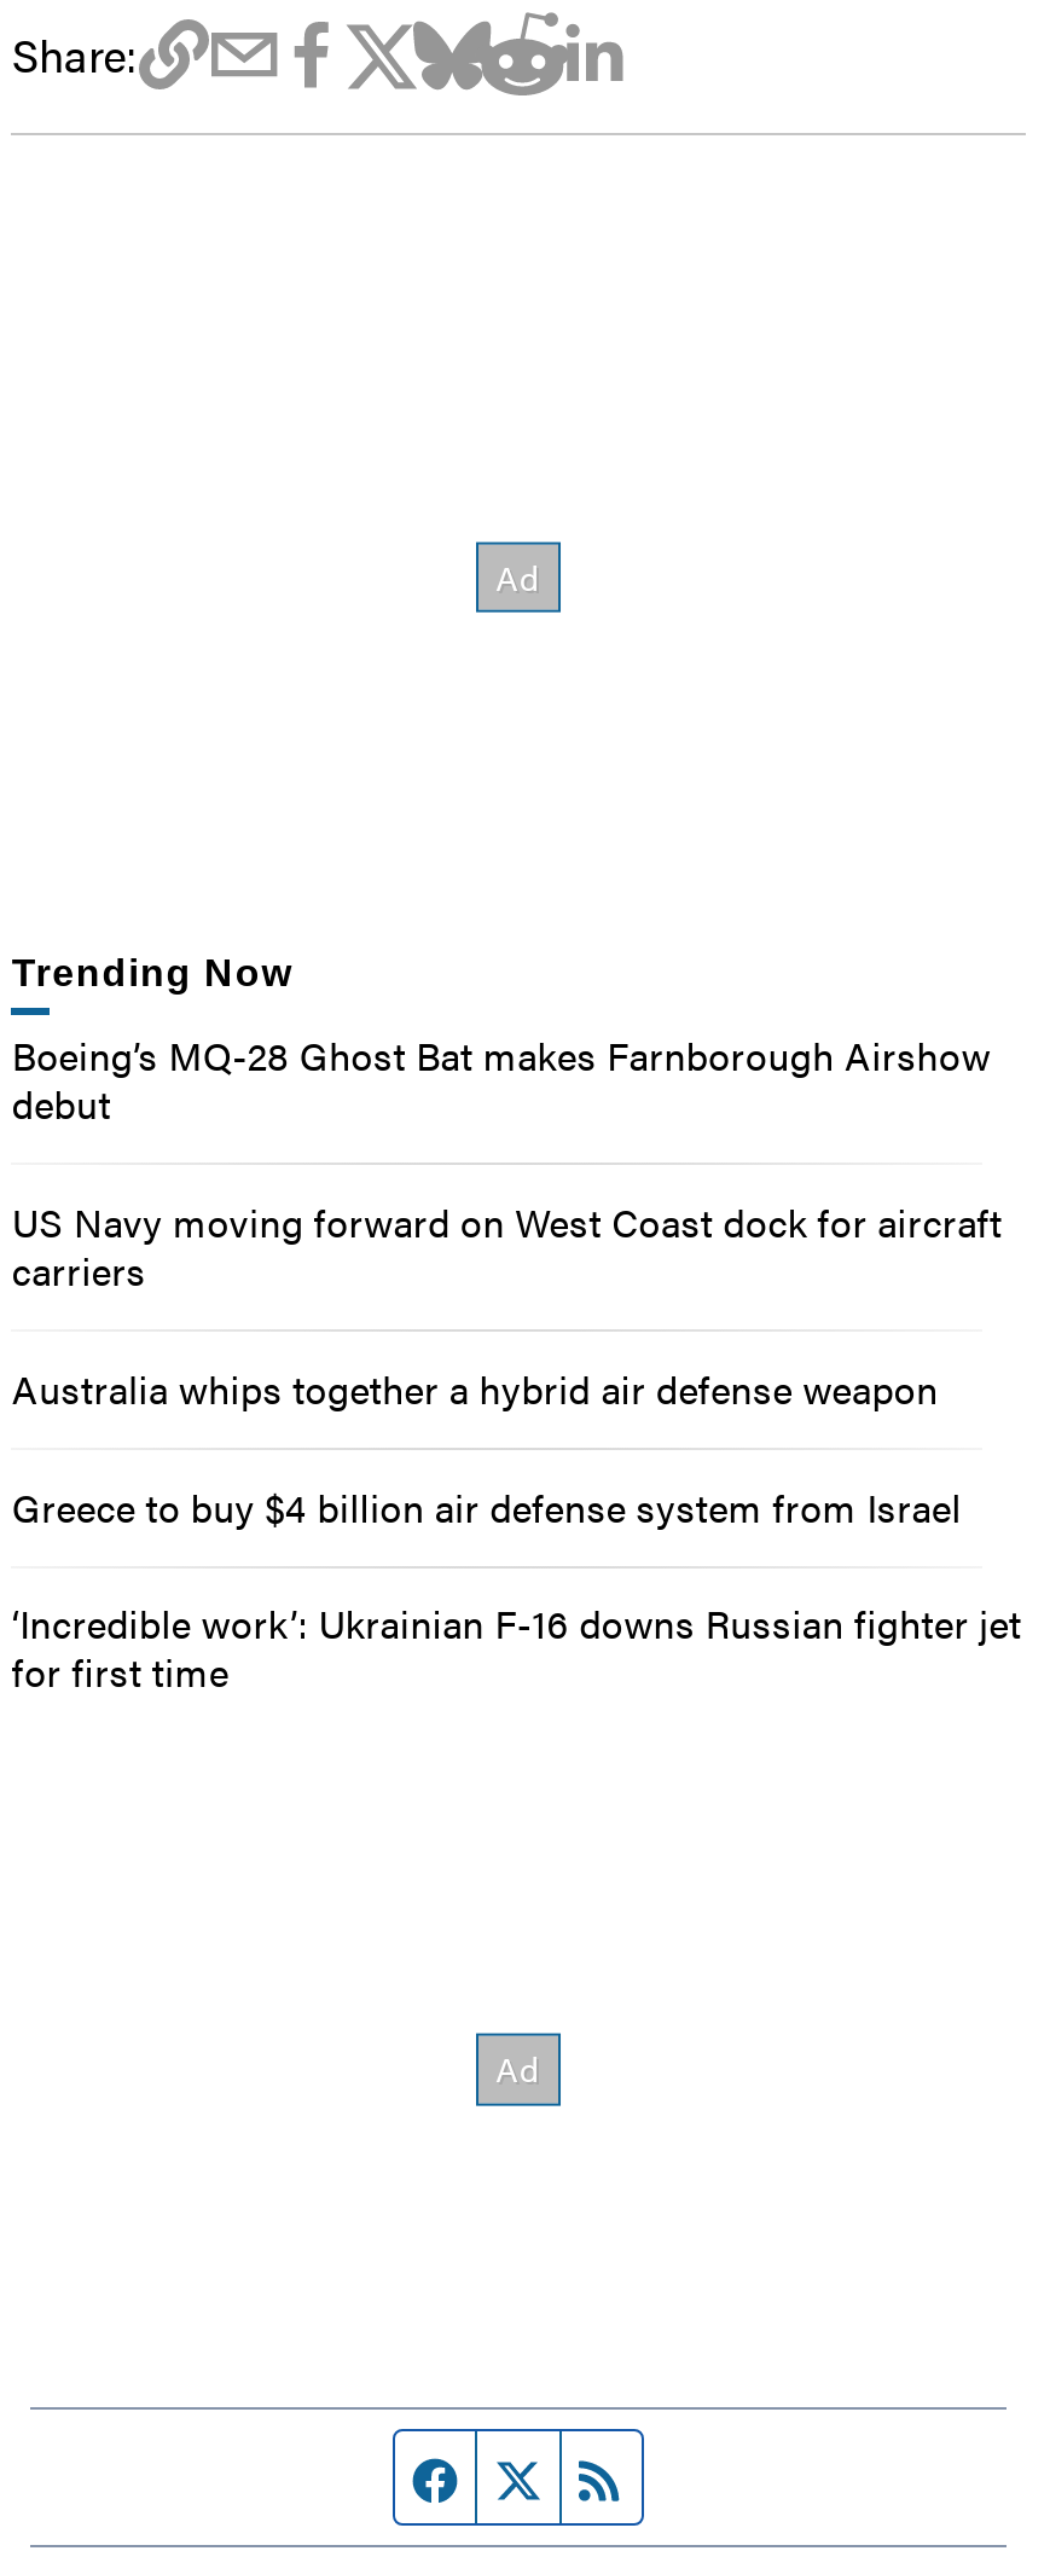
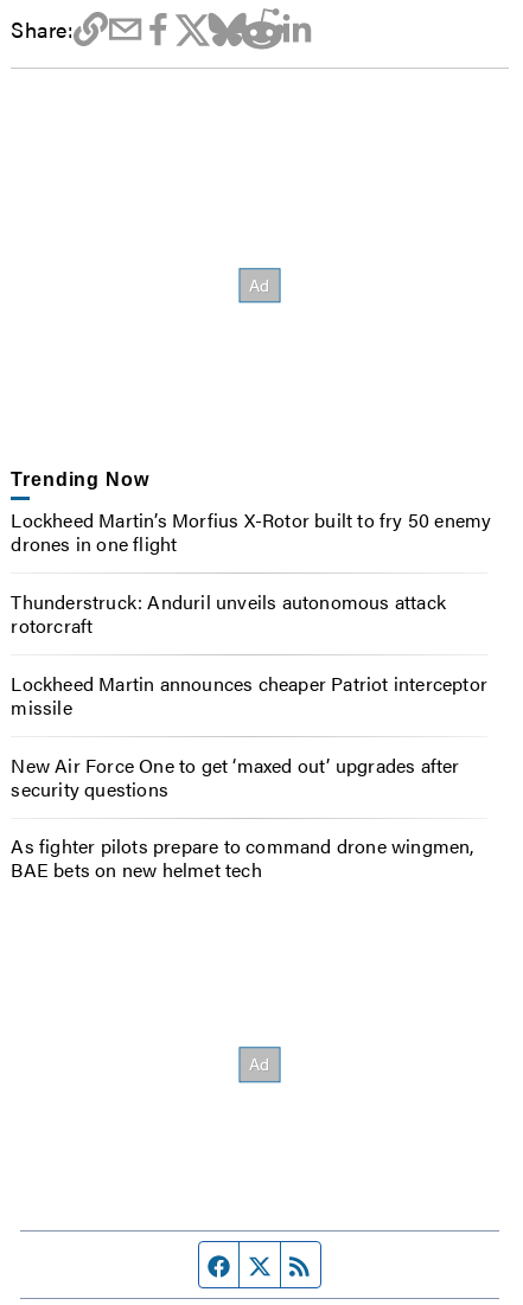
- Boeing’s MQ-28 Ghost Bat makes Farnborough Airshow
- debut
+ Lockheed Martin’s Morfius X-Rotor built to fry 50 enemy
+ drones in one flight

- US Navy moving forward on West Coast dock for aircraft
- carriers
+ Thunderstruck: Anduril unveils autonomous attack
+ rotorcraft

- Australia whips together a hybrid air defense weapon
+ Lockheed Martin announces cheaper Patriot interceptor
+ missile

- Greece to buy $4 billion air defense system from Israel
+ New Air Force One to get ‘maxed out’ upgrades after
+ security questions

- ‘Incredible work’: Ukrainian F-16 downs Russian fighter jet
- for first time
+ As fighter pilots prepare to command drone wingmen,
+ BAE bets on new helmet tech
